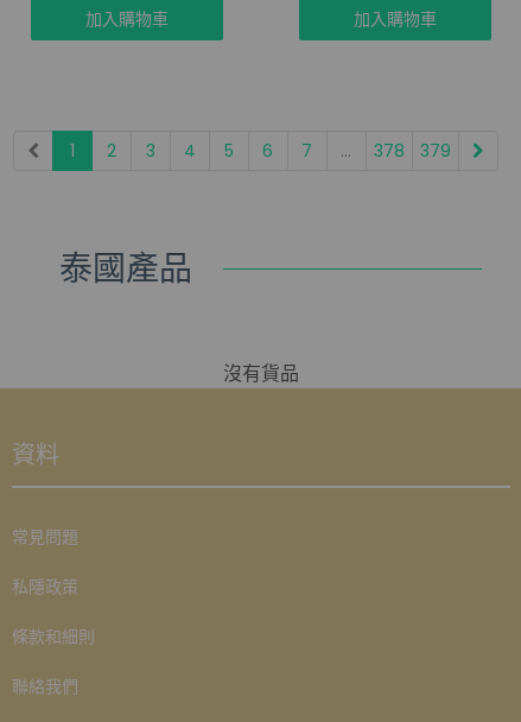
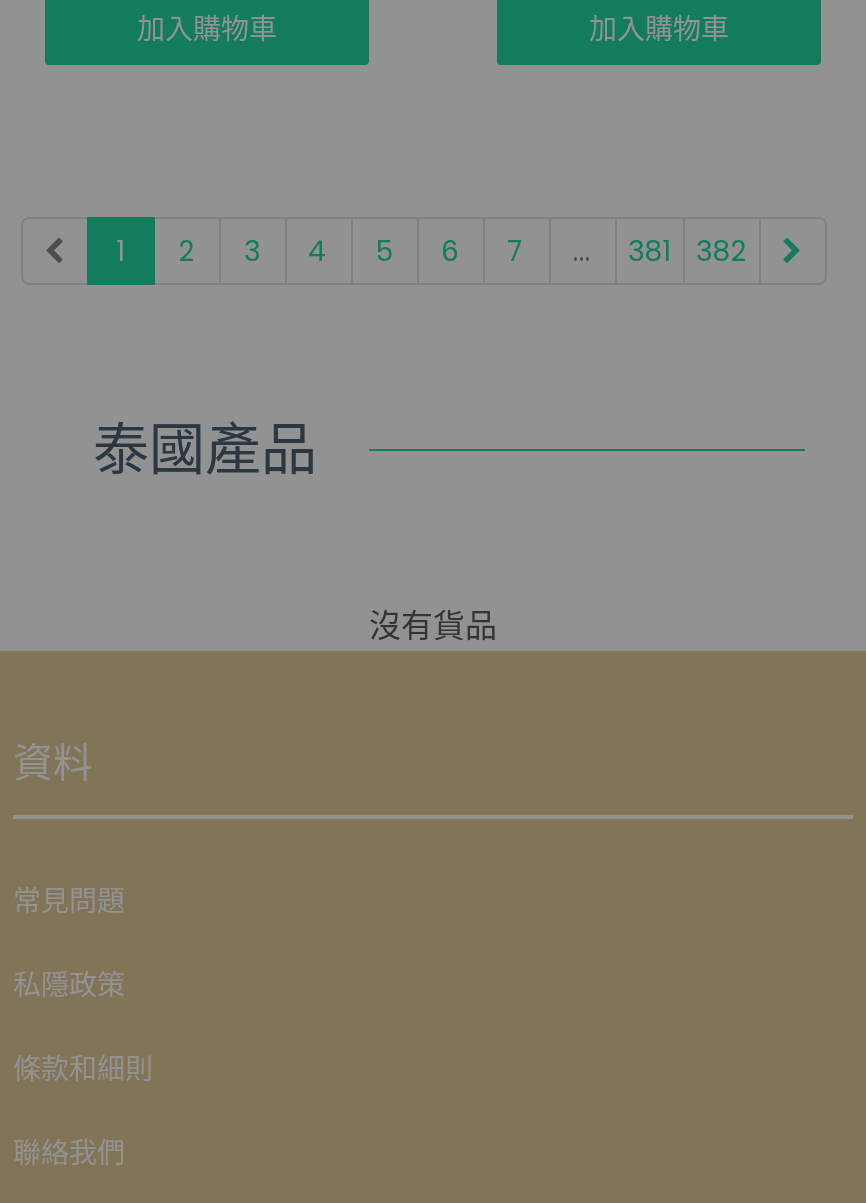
- 378
+ 381

- 379
+ 382
